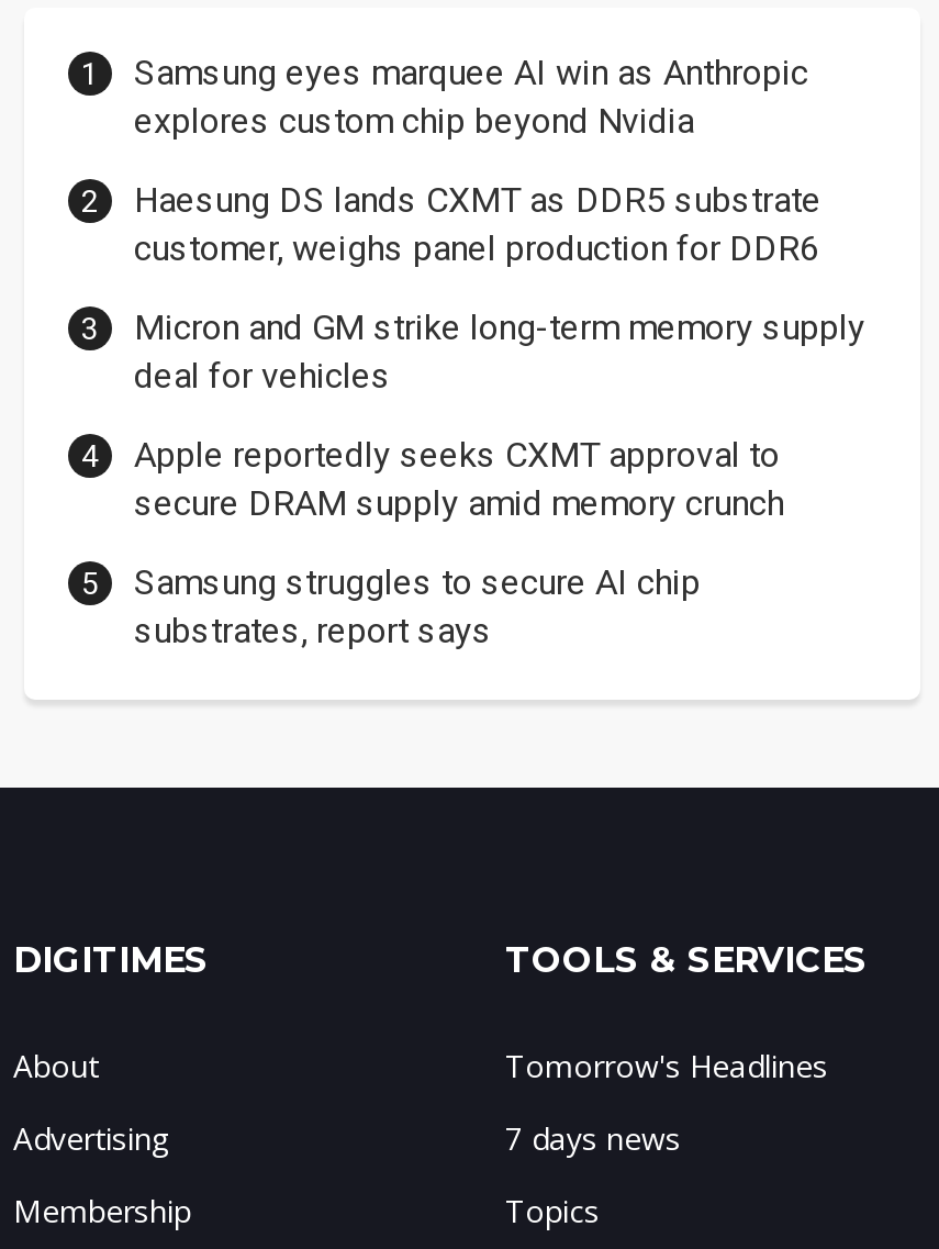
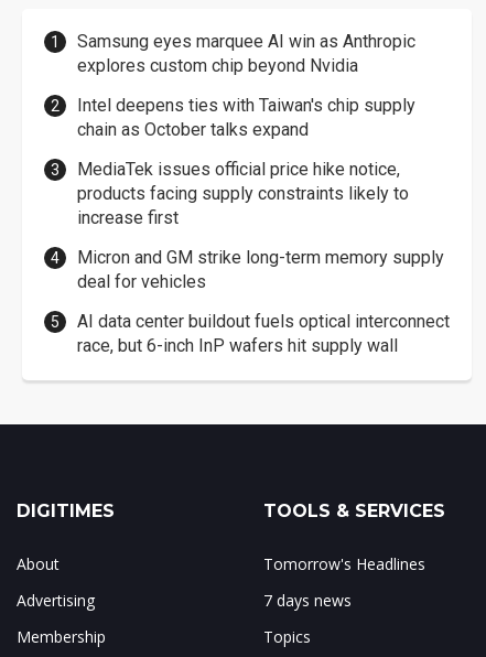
- Haesung DS lands CXMT as DDR5 substrate
- customer, weighs panel production for DDR6
+ Intel deepens ties with Taiwan's chip supply
+ chain as October talks expand
+ MediaTek issues official price hike notice,
+ products facing supply constraints likely to
+ increase first

moved down: Micron and GM strike long-term memory supply | deal for vehicles

- Apple reportedly seeks CXMT approval to
- secure DRAM supply amid memory crunch
- Samsung struggles to secure AI chip
- substrates, report says
+ AI data center buildout fuels optical interconnect
+ race, but 6-inch InP wafers hit supply wall
